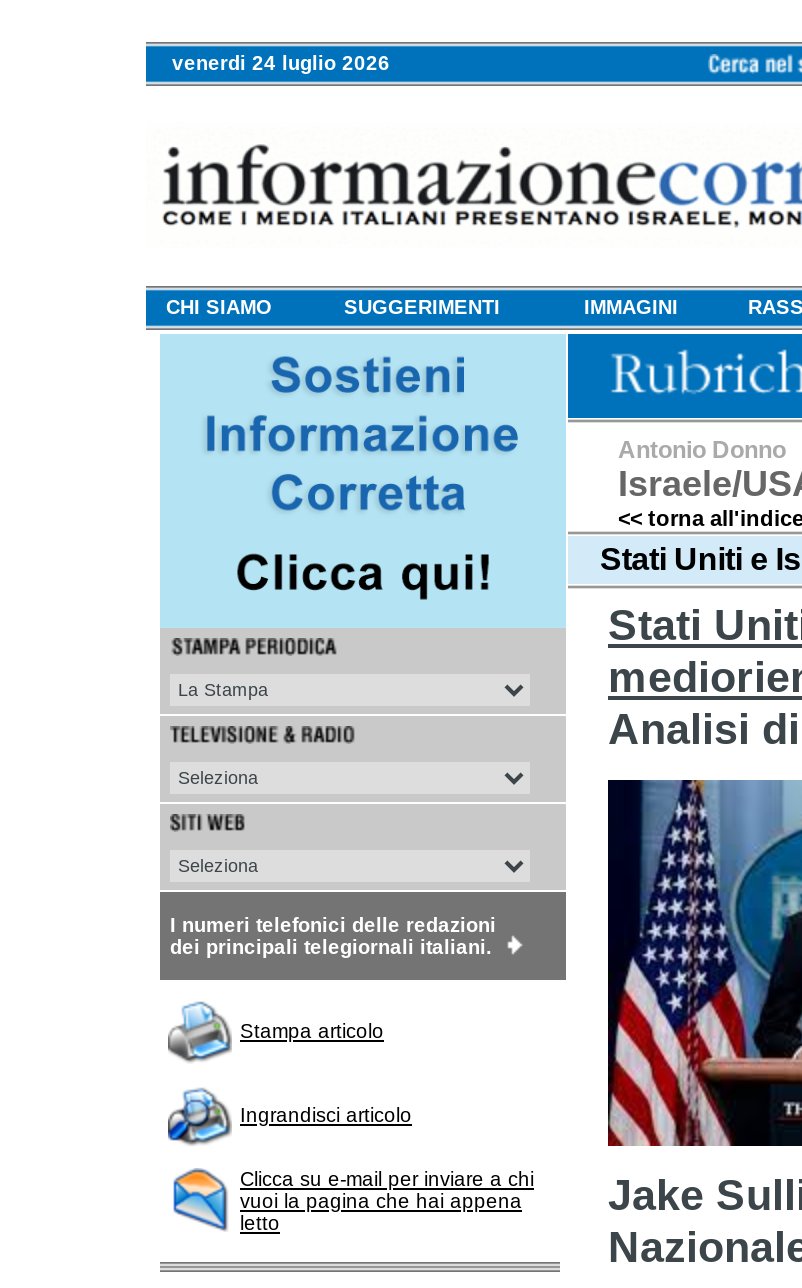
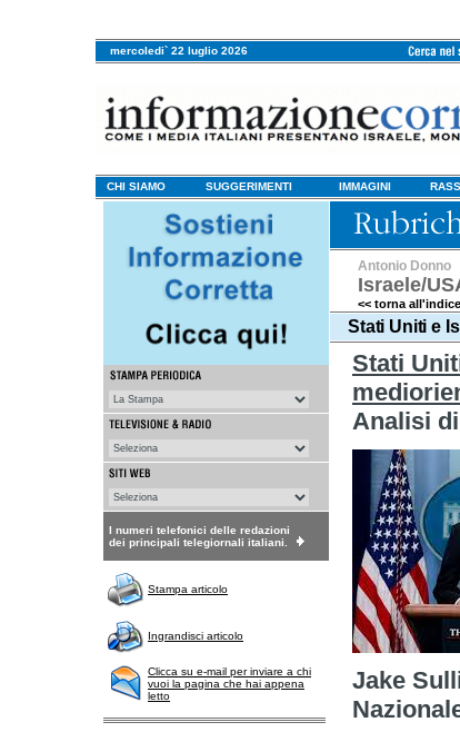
- venerdi 24 luglio 2026
+ mercoledi` 22 luglio 2026
